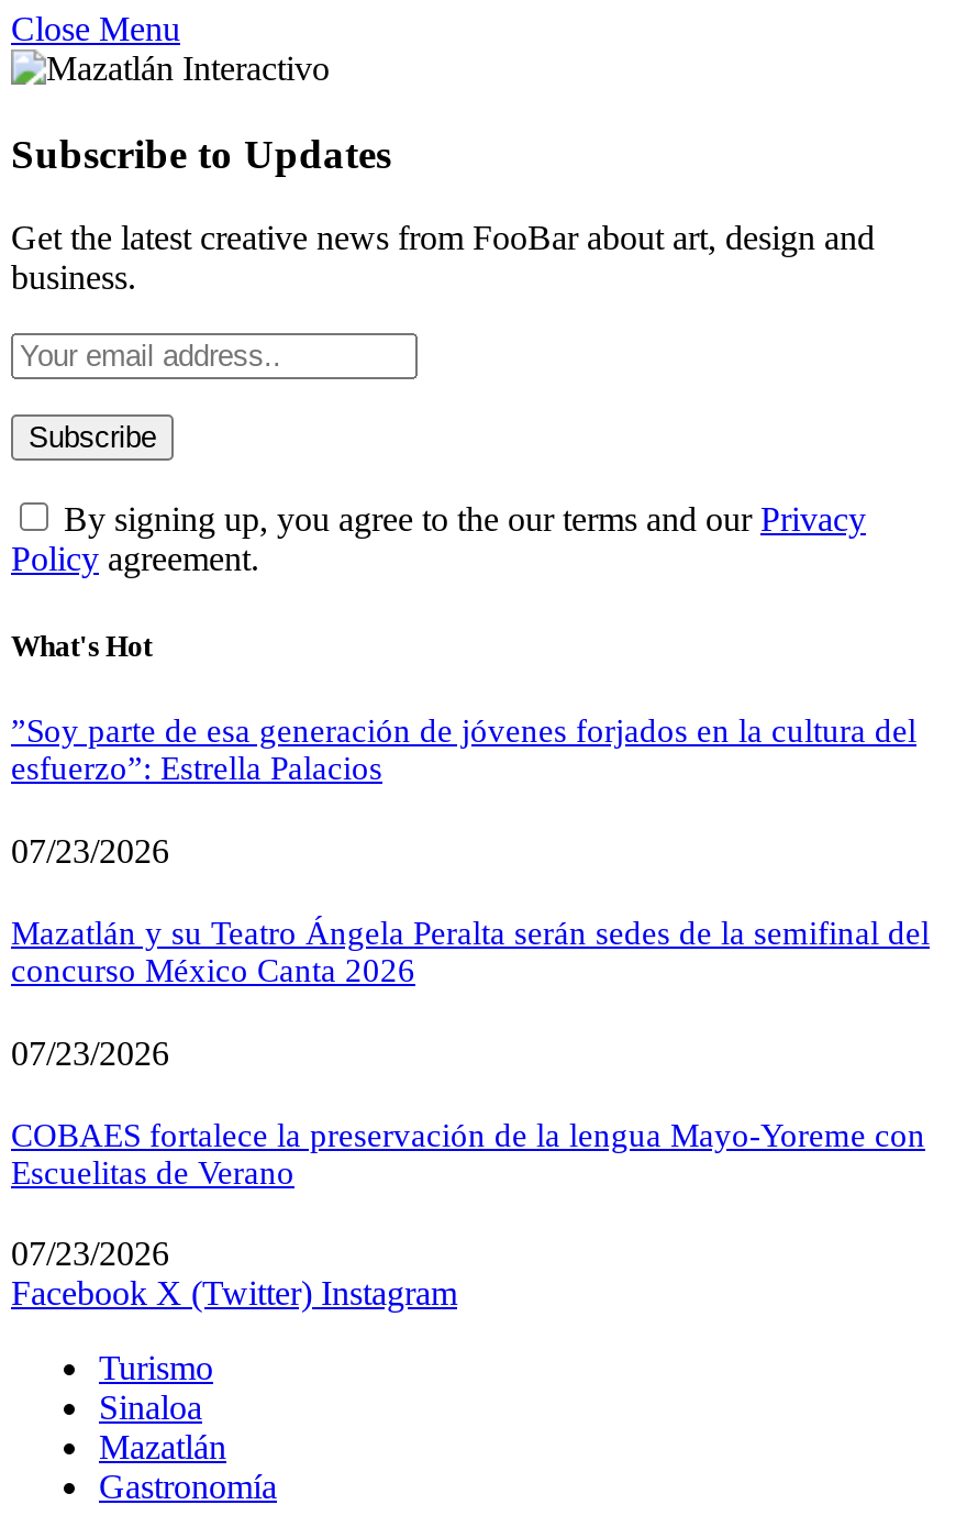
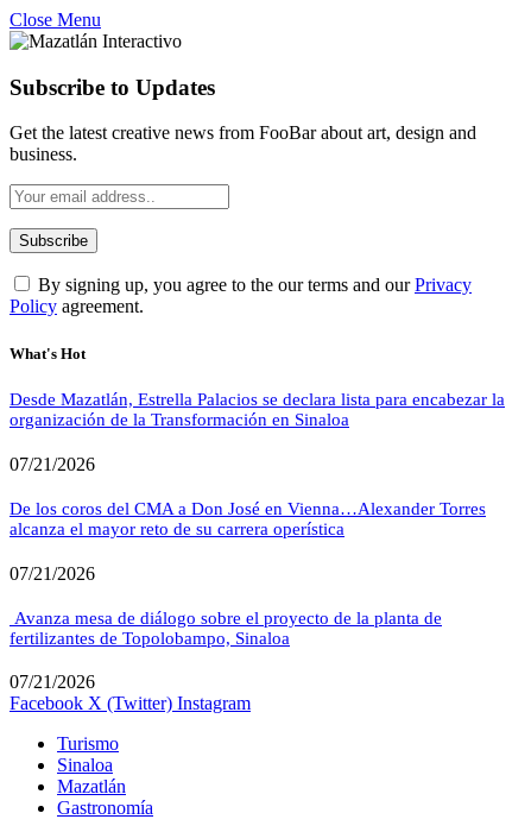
- ”Soy parte de esa generación de jóvenes forjados en la cultura del
- esfuerzo”: Estrella Palacios
+ Desde Mazatlán, Estrella Palacios se declara lista para encabezar la
+ organización de la Transformación en Sinaloa

- 07/23/2026
+ 07/21/2026

- Mazatlán y su Teatro Ángela Peralta serán sedes de la semifinal del
- concurso México Canta 2026
+ De los coros del CMA a Don José en Vienna…Alexander Torres
+ alcanza el mayor reto de su carrera operística

- 07/23/2026
+ 07/21/2026

- COBAES fortalece la preservación de la lengua Mayo-Yoreme con
- Escuelitas de Verano
+ Avanza mesa de diálogo sobre el proyecto de la planta de
+ fertilizantes de Topolobampo, Sinaloa

- 07/23/2026
+ 07/21/2026
